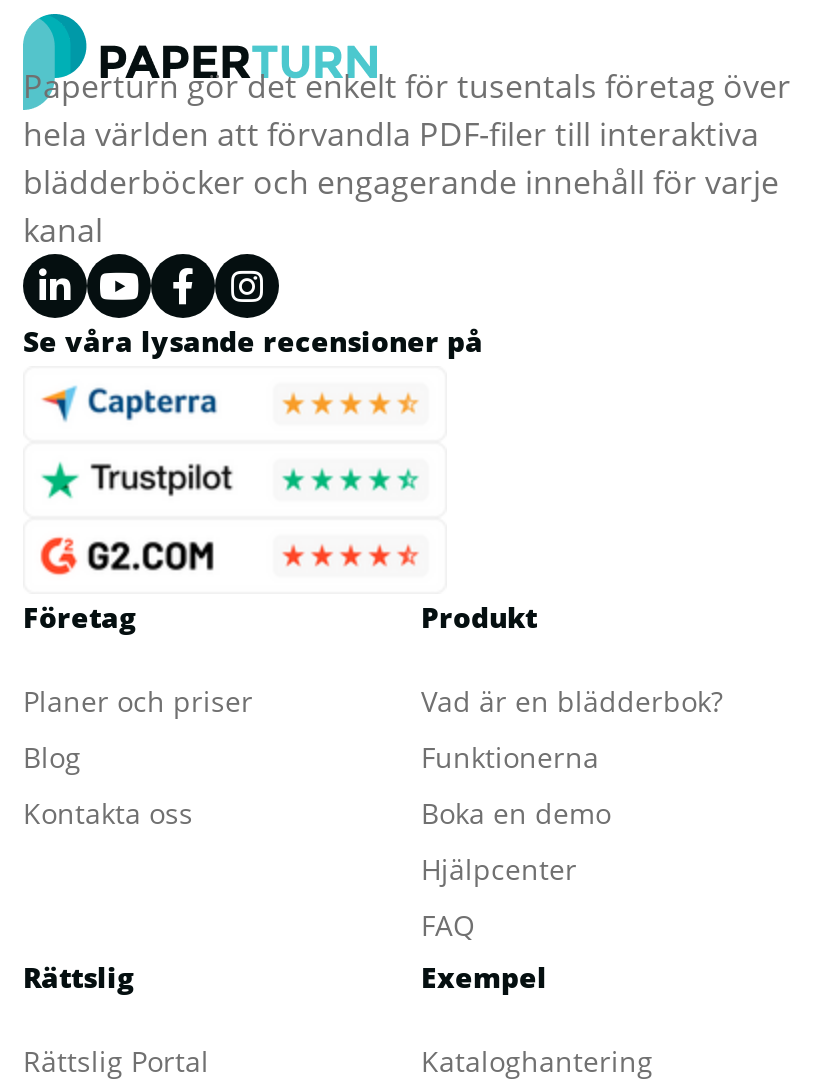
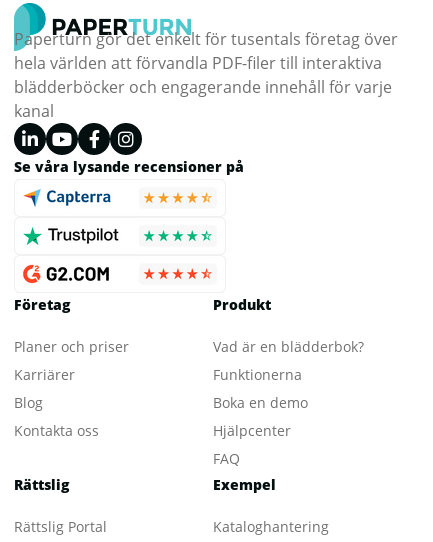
moved down: Blog | Kontakta oss

+ Karriärer
